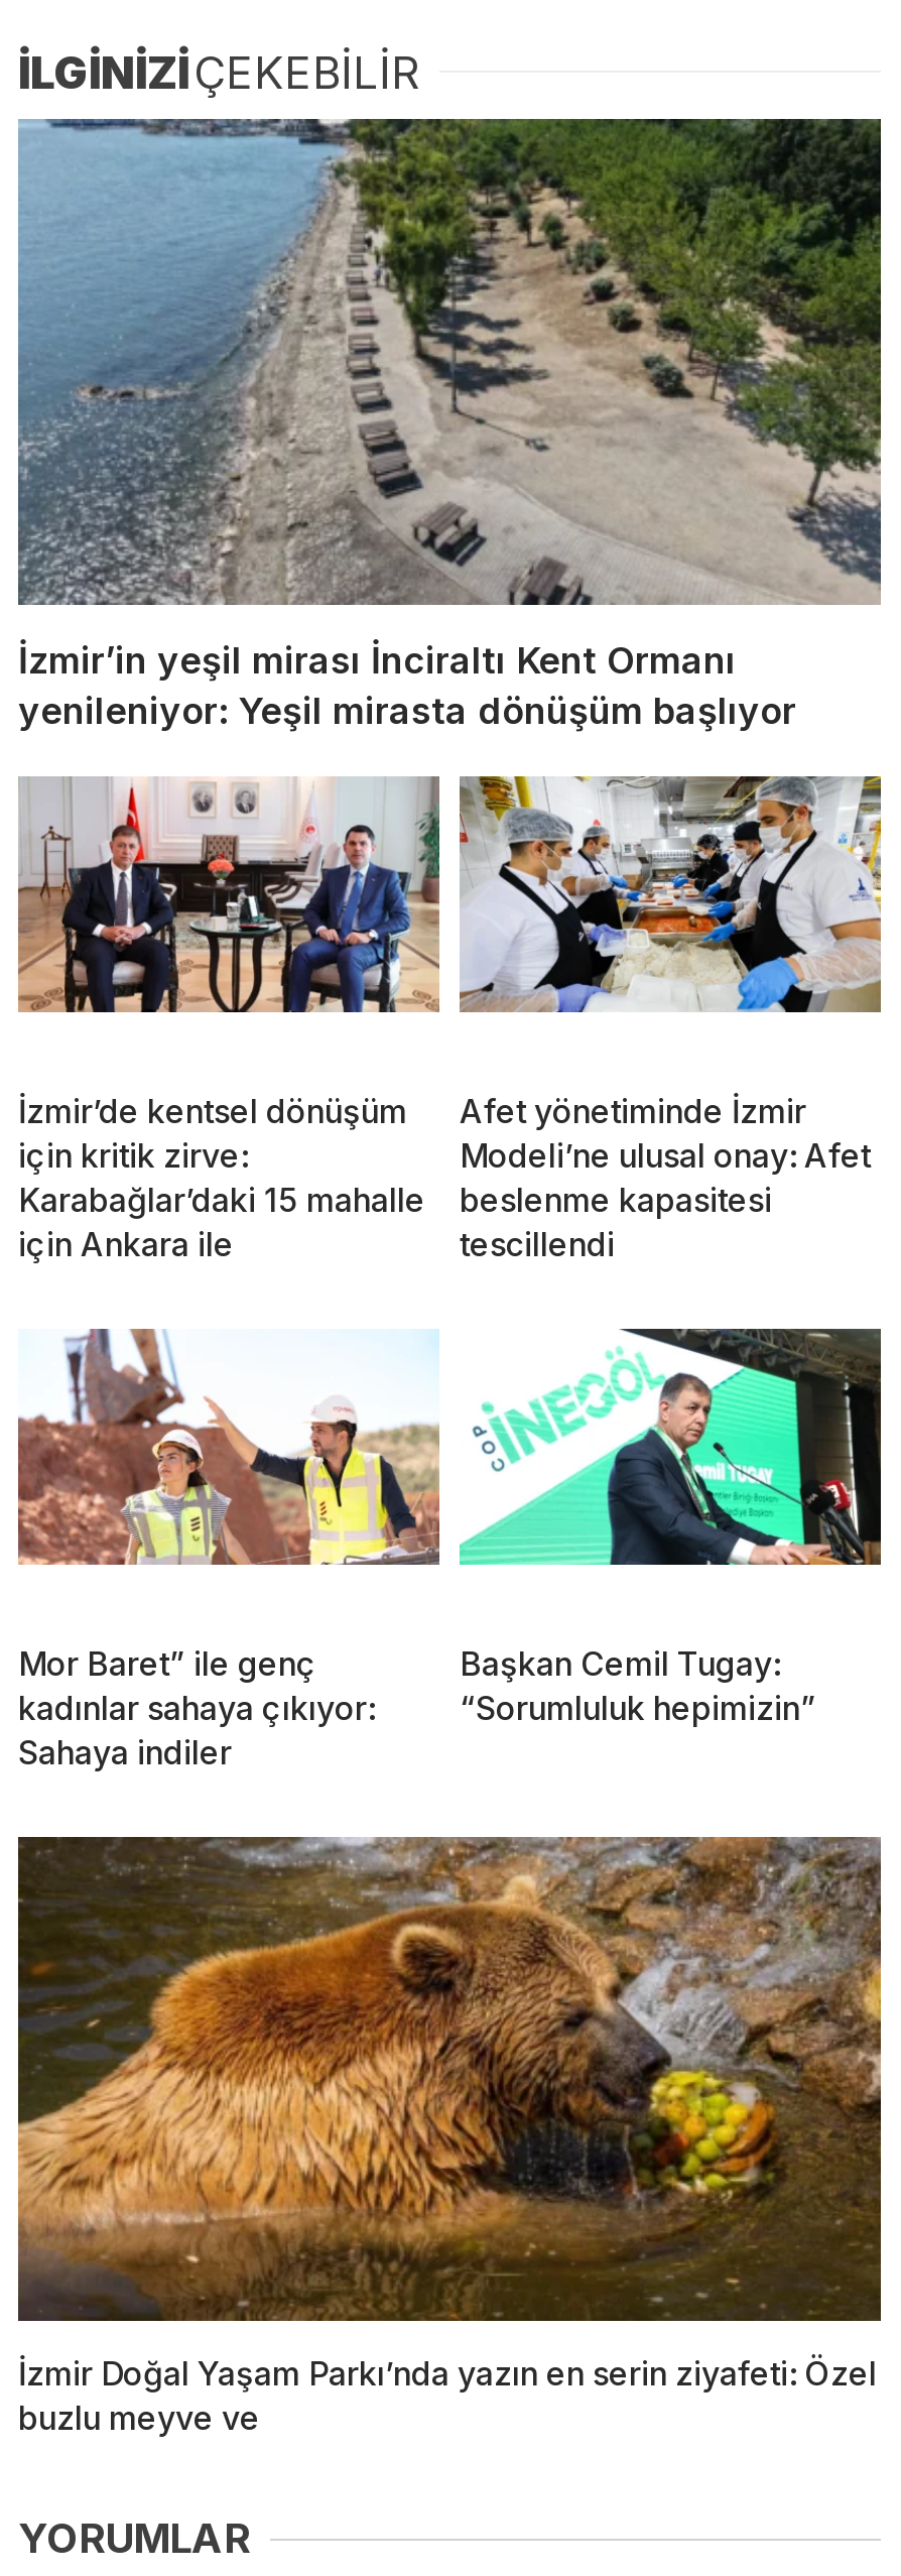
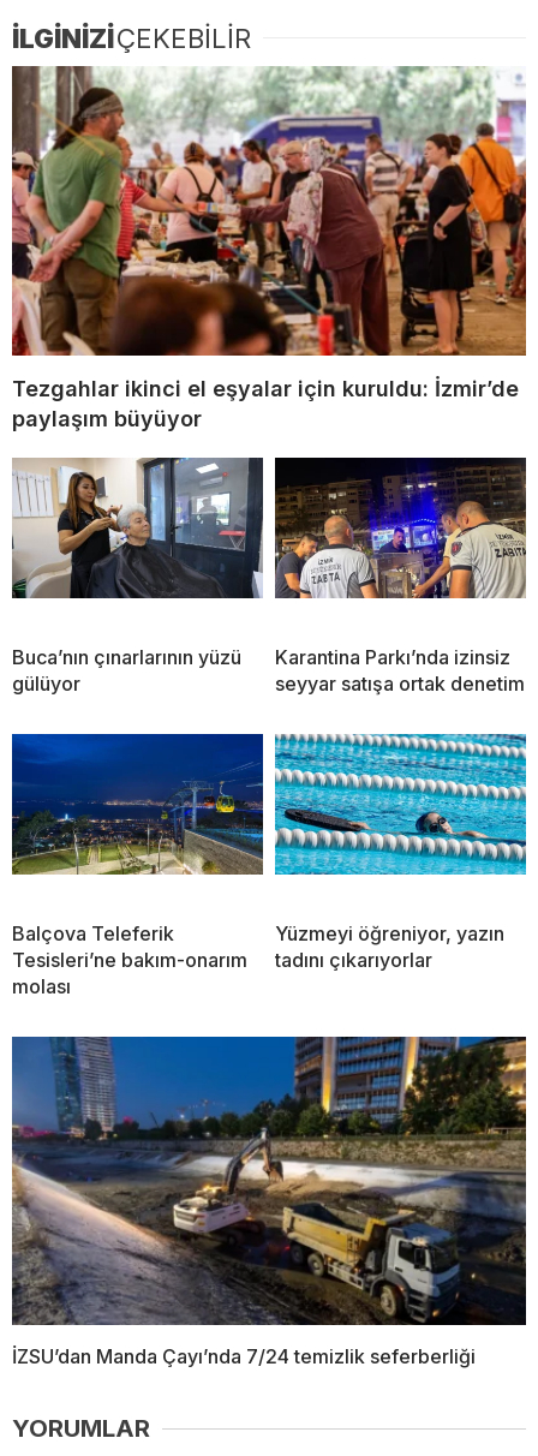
- [image]
- İzmir’in yeşil mirası İnciraltı Kent Ormanı
- yenileniyor: Yeşil mirasta dönüşüm başlıyor
+ [image]
+ Tezgahlar ikinci el eşyalar için kuruldu: İzmir’de
+ paylaşım büyüyor

- [image]
+ [image]

- [image]
+ [image]

- İzmir’de kentsel dönüşüm
- için kritik zirve:
- Karabağlar’daki 15 mahalle
- için Ankara ile
+ Buca’nın çınarlarının yüzü
+ gülüyor

- Afet yönetiminde İzmir
- Modeli’ne ulusal onay: Afet
- beslenme kapasitesi
- tescillendi
+ Karantina Parkı’nda izinsiz
+ seyyar satışa ortak denetim

- [image]
- Mor Baret” ile genç
- kadınlar sahaya çıkıyor:
- Sahaya indiler
+ [image]
+ Balçova Teleferik
+ Tesisleri’ne bakım-onarım
+ molası

- [image]
- Başkan Cemil Tugay:
- “Sorumluluk hepimizin”
+ [image]
+ Yüzmeyi öğreniyor, yazın
+ tadını çıkarıyorlar

- [image]
- İzmir Doğal Yaşam Parkı’nda yazın en serin ziyafeti: Özel
- buzlu meyve ve
+ [image]
+ İZSU’dan Manda Çayı’nda 7/24 temizlik seferberliği
